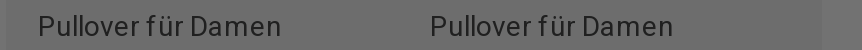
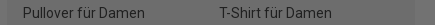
- Pullover für Damen
+ T-Shirt für Damen
